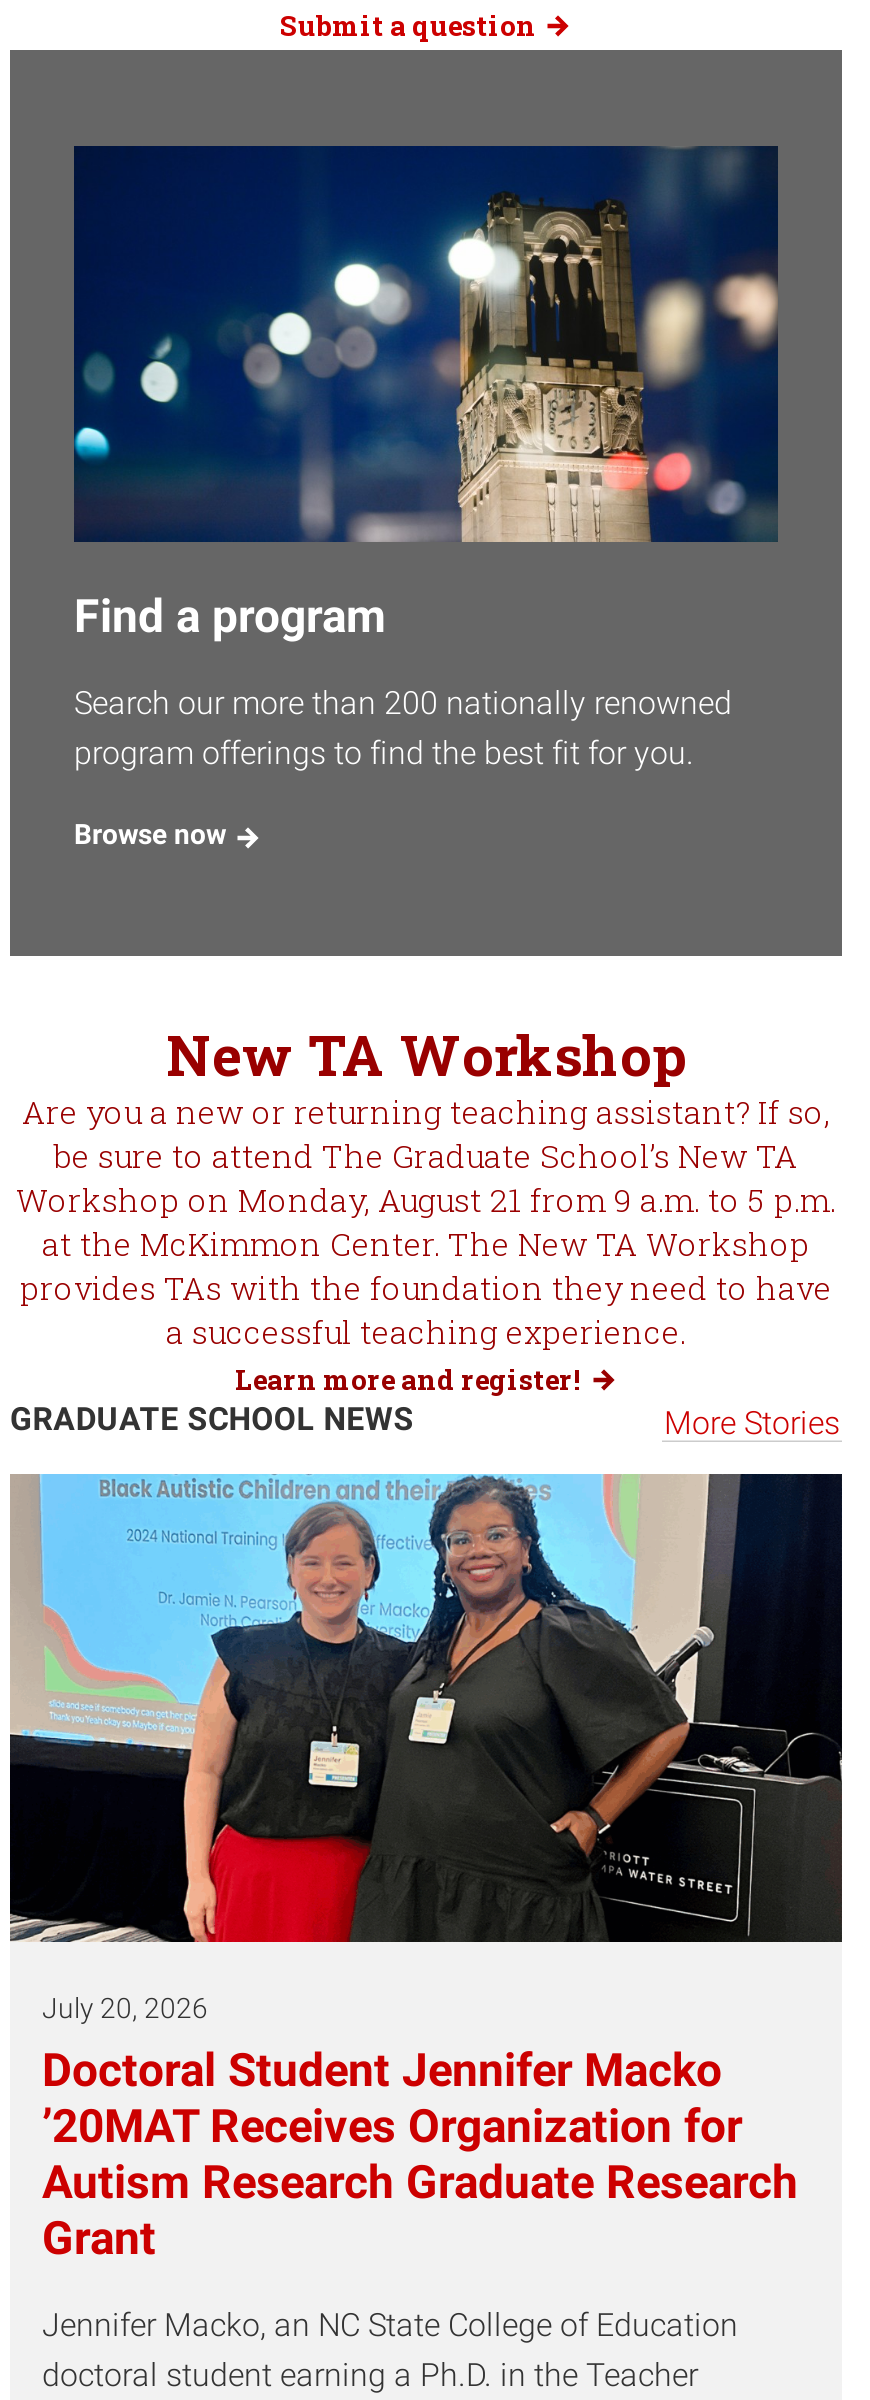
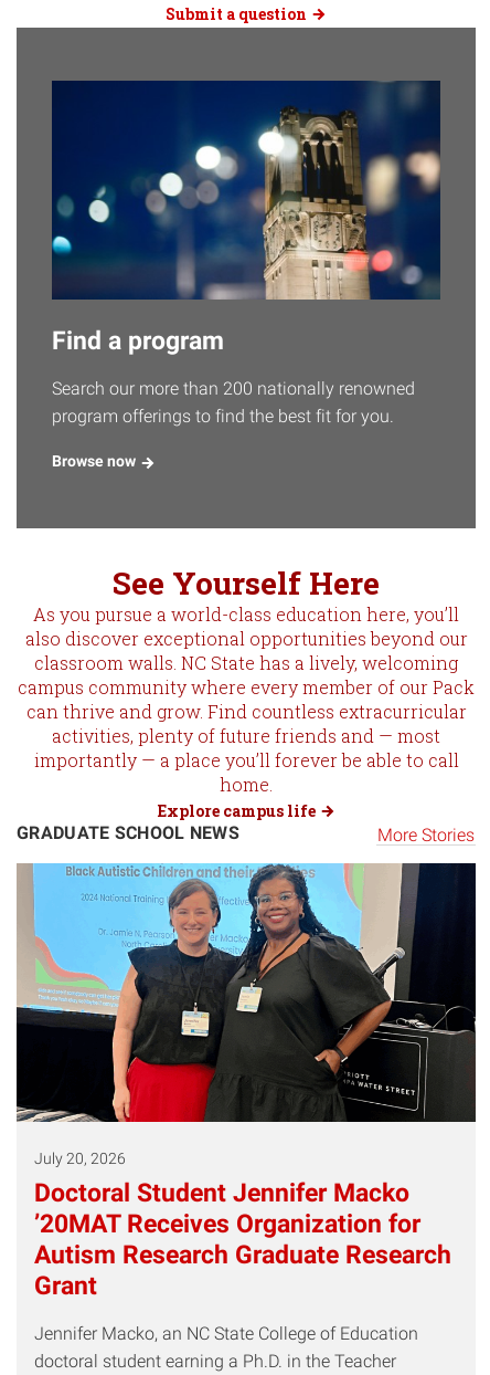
- New TA Workshop
- Are you a new or returning teaching assistant? If so,
- be sure to attend The Graduate School’s New TA
- Workshop on Monday, August 21 from 9 a.m. to 5 p.m.
- at the McKimmon Center. The New TA Workshop
- provides TAs with the foundation they need to have
- a successful teaching experience.
- Learn more and register!
+ See Yourself Here
+ As you pursue a world-class education here, you’ll
+ also discover exceptional opportunities beyond our
+ classroom walls. NC State has a lively, welcoming
+ campus community where every member of our Pack
+ can thrive and grow. Find countless extracurricular
+ activities, plenty of future friends and — most
+ importantly — a place you’ll forever be able to call
+ home.
+ Explore campus life
